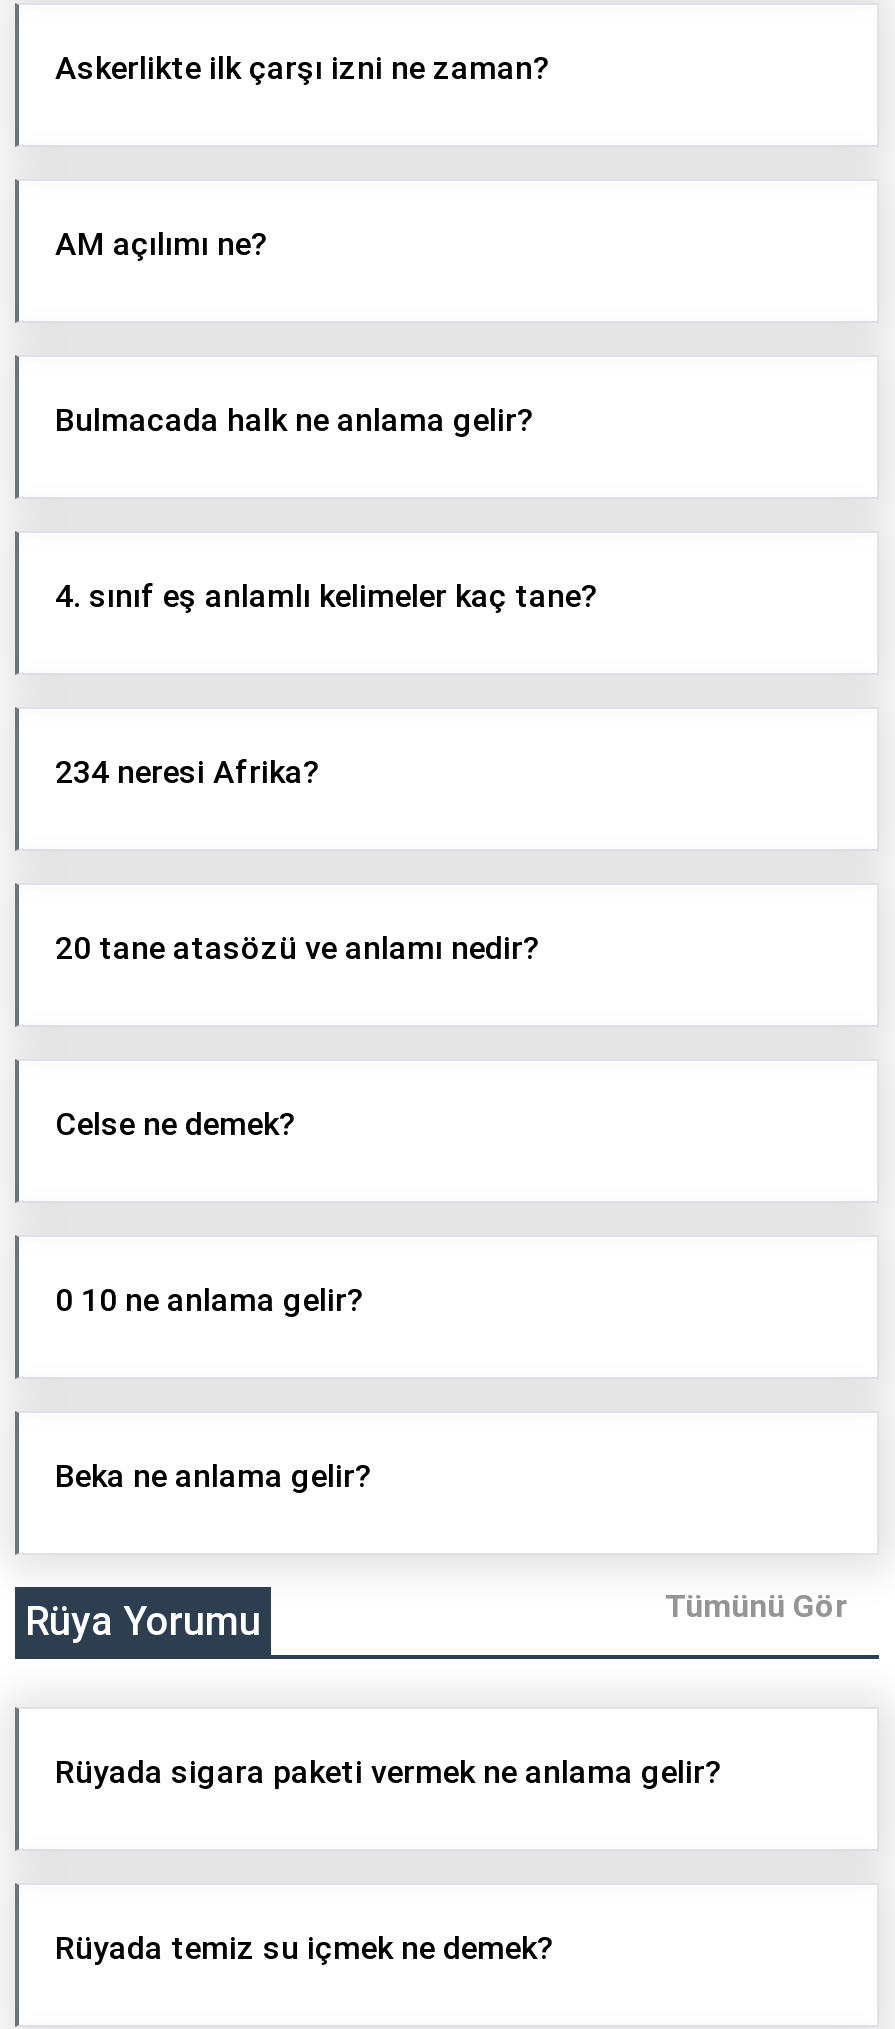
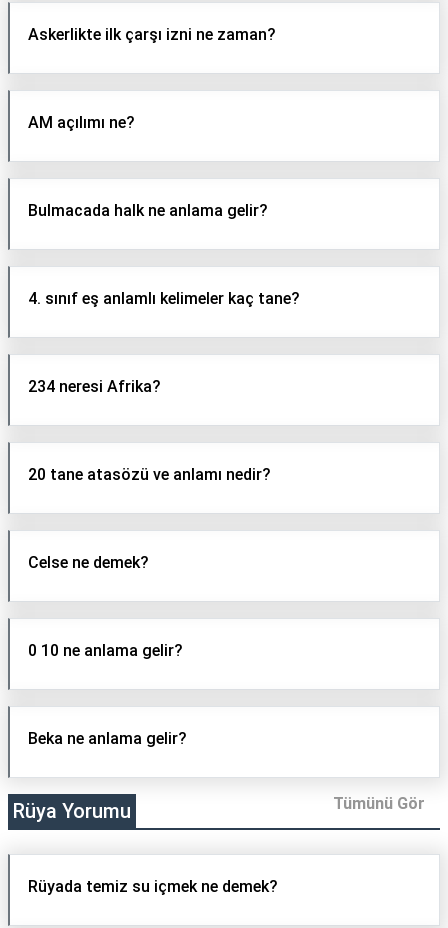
- Rüyada sigara paketi vermek ne anlama gelir?
